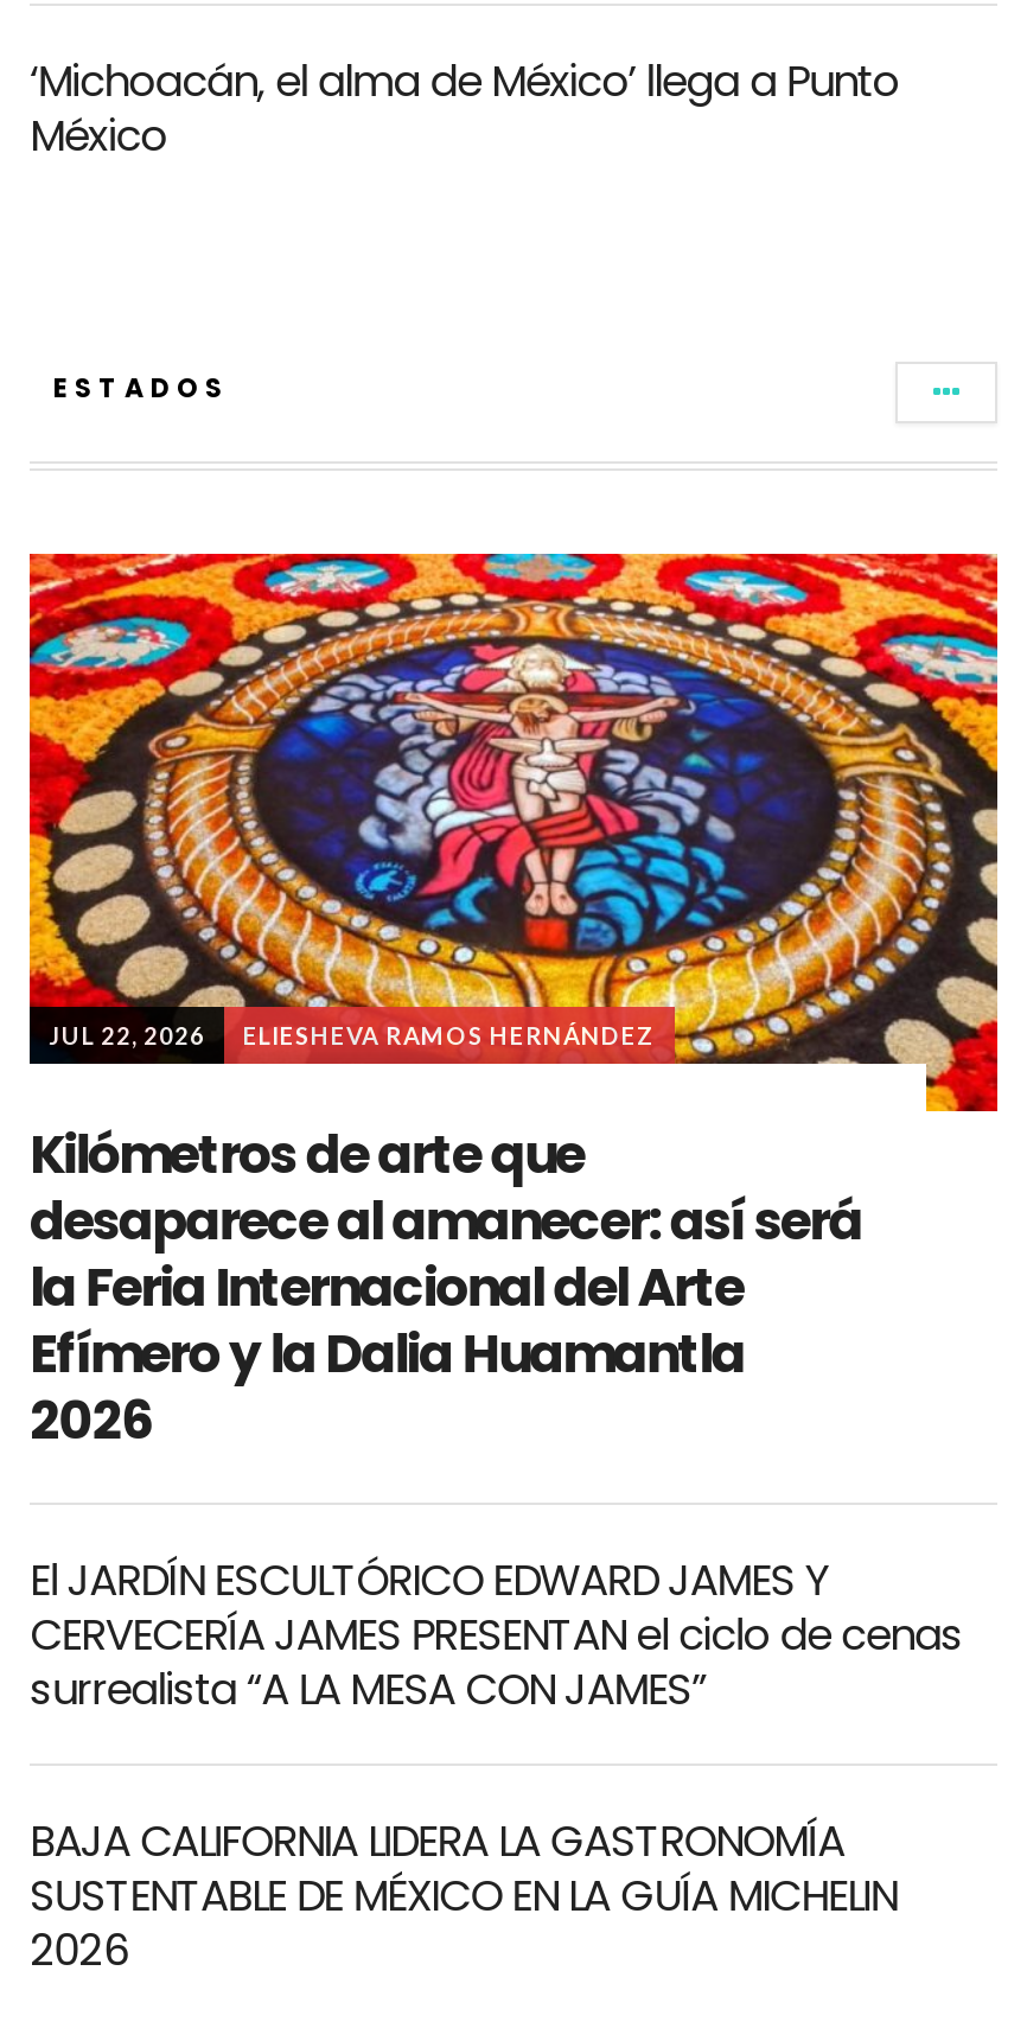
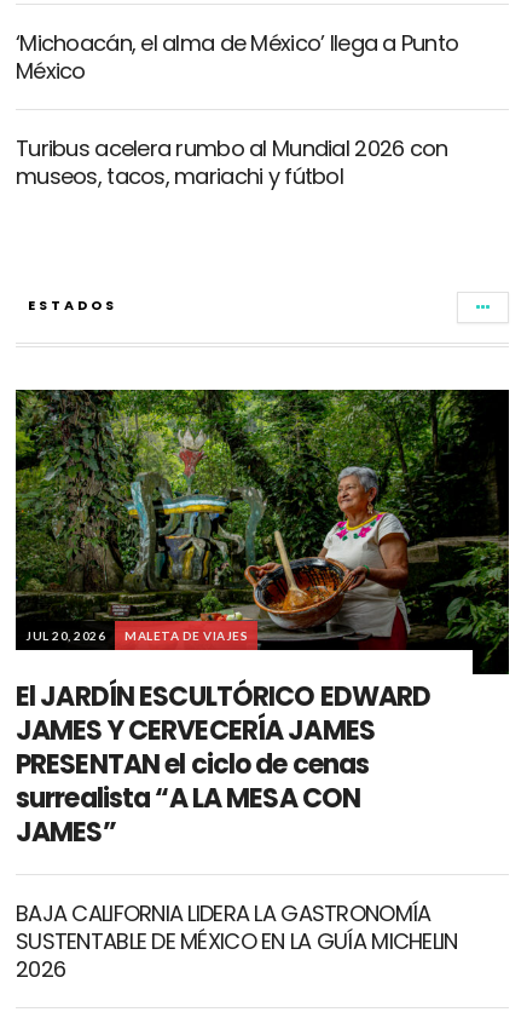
+ Turibus acelera rumbo al Mundial 2026 con
+ museos, tacos, mariachi y fútbol

moved down: ESTADOS

- [image]
- JUL 22, 2026
- ELIESHEVA RAMOS HERNÁNDEZ
- Kilómetros de arte que
- desaparece al amanecer: así será
- la Feria Internacional del Arte
- Efímero y la Dalia Huamantla
- 2026
- El JARDÍN ESCULTÓRICO EDWARD JAMES Y
- CERVECERÍA JAMES PRESENTAN el ciclo de cenas
- surrealista “A LA MESA CON JAMES”
+ [image]
+ JUL 20, 2026
+ MALETA DE VIAJES
+ El JARDÍN ESCULTÓRICO EDWARD
+ JAMES Y CERVECERÍA JAMES
+ PRESENTAN el ciclo de cenas
+ surrealista “A LA MESA CON
+ JAMES”
